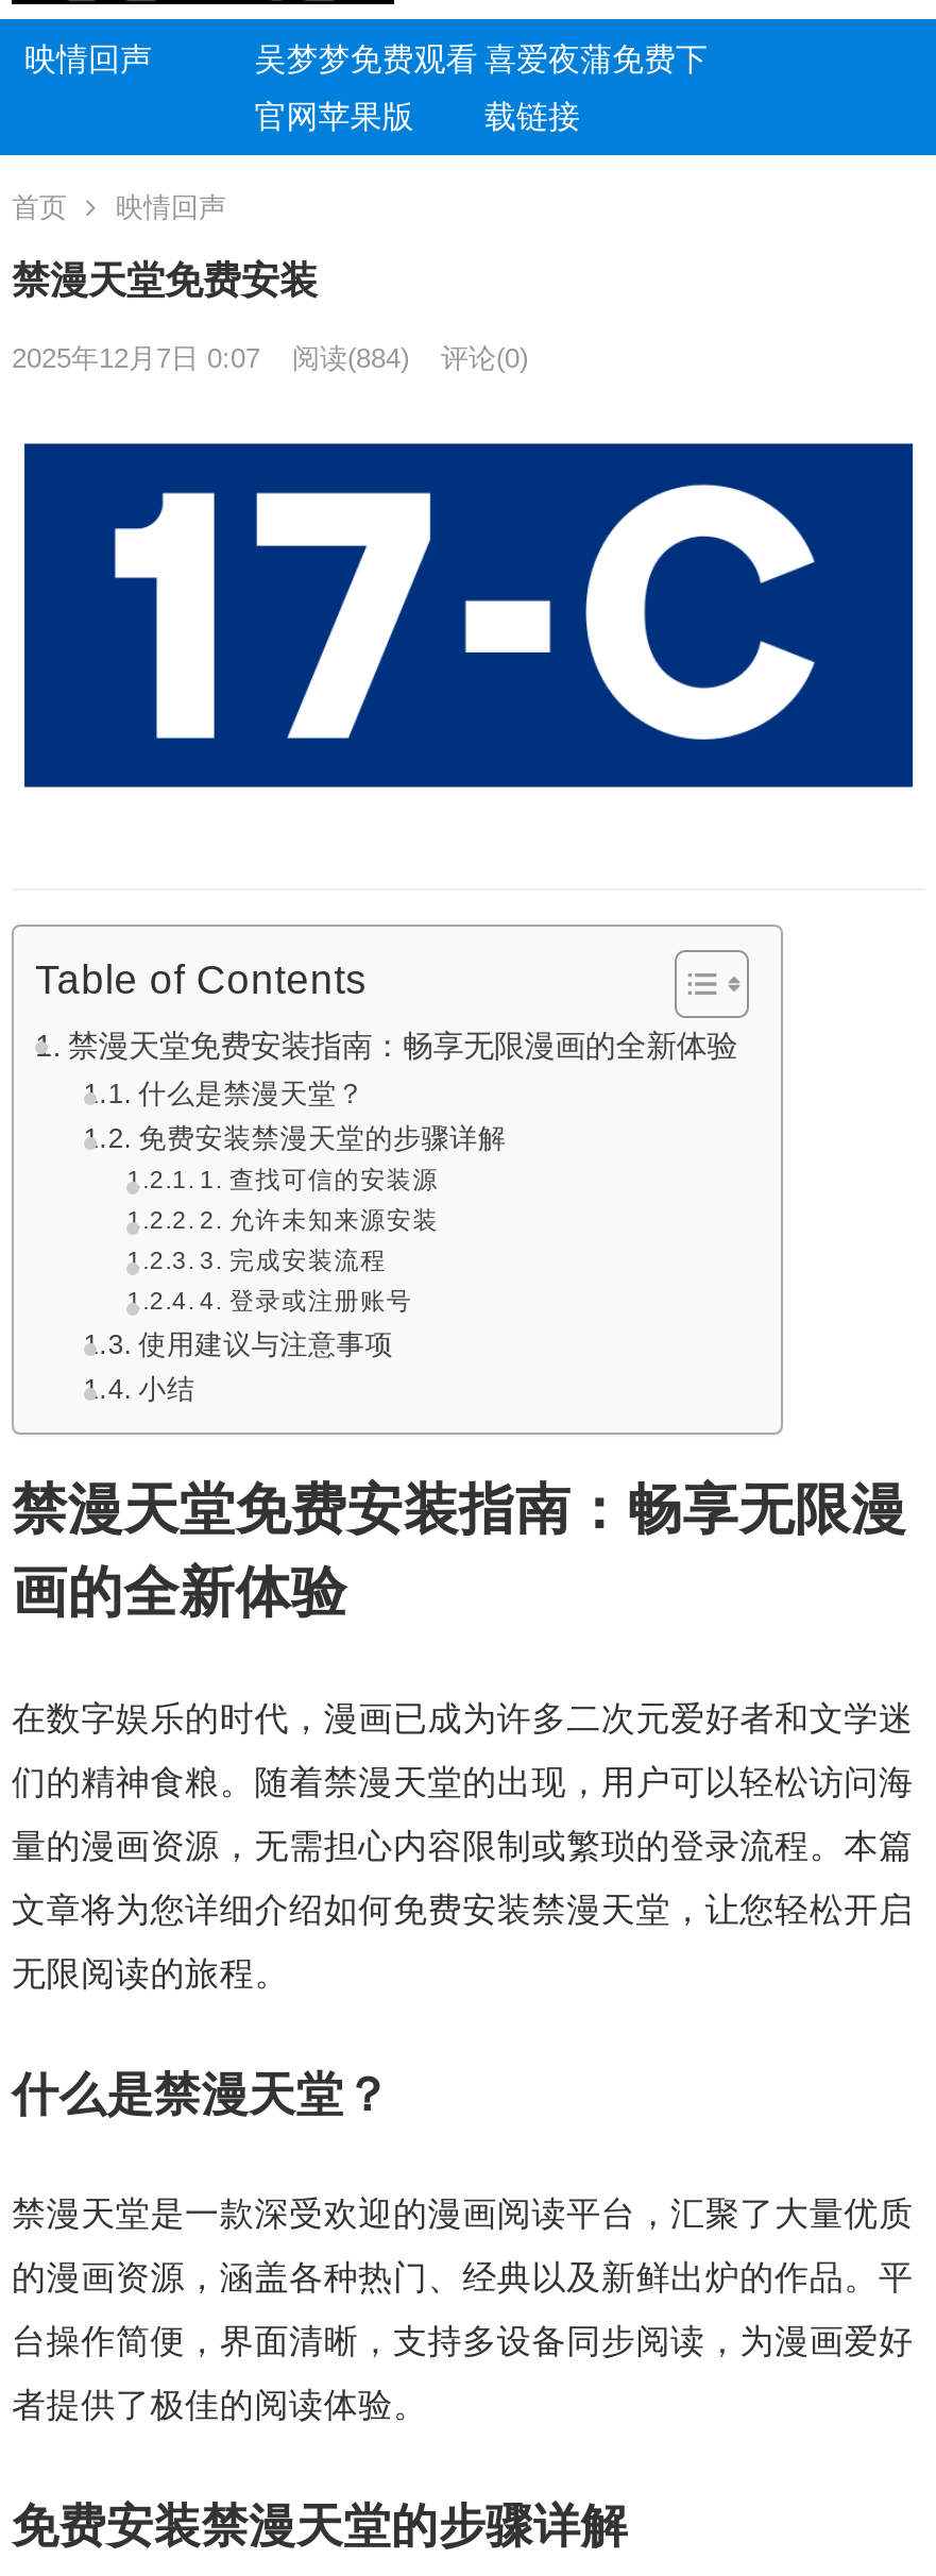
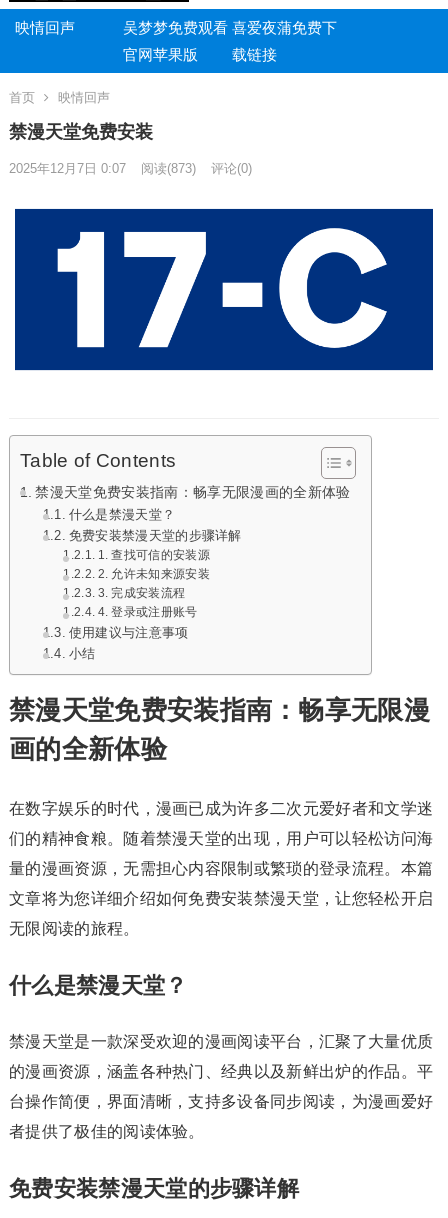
- 2025年12月7日 0:07 阅读(884) 评论(0)
+ 2025年12月7日 0:07 阅读(873) 评论(0)
